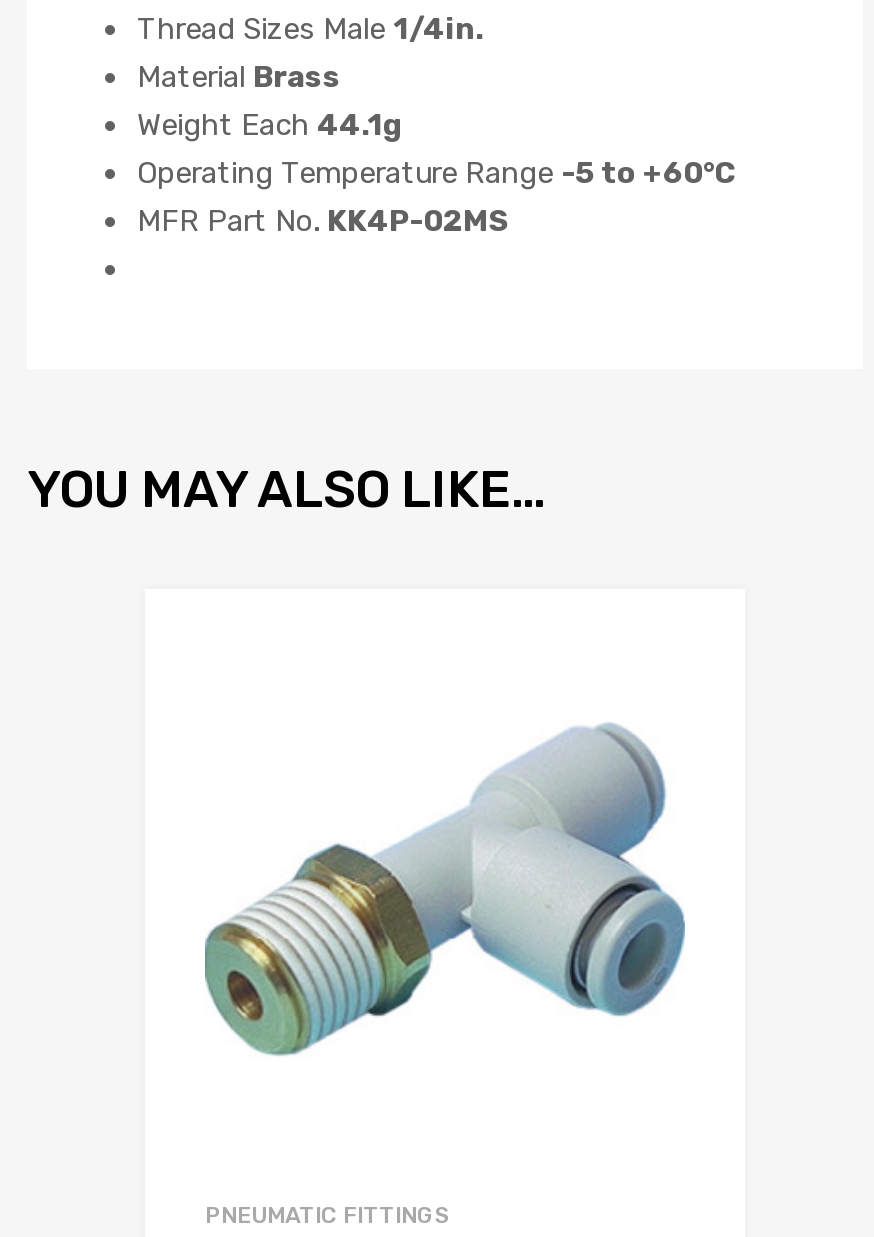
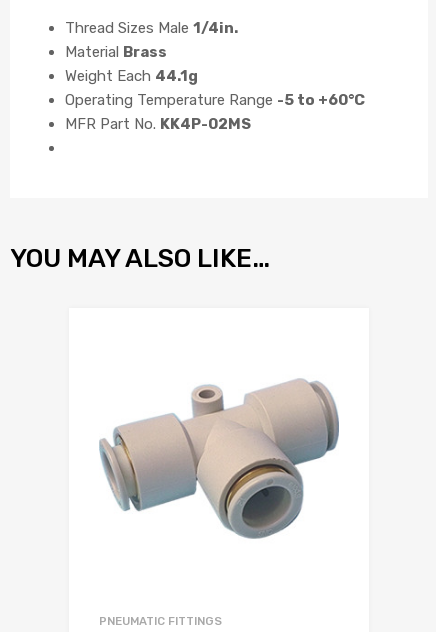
- [image]
+ [image]
